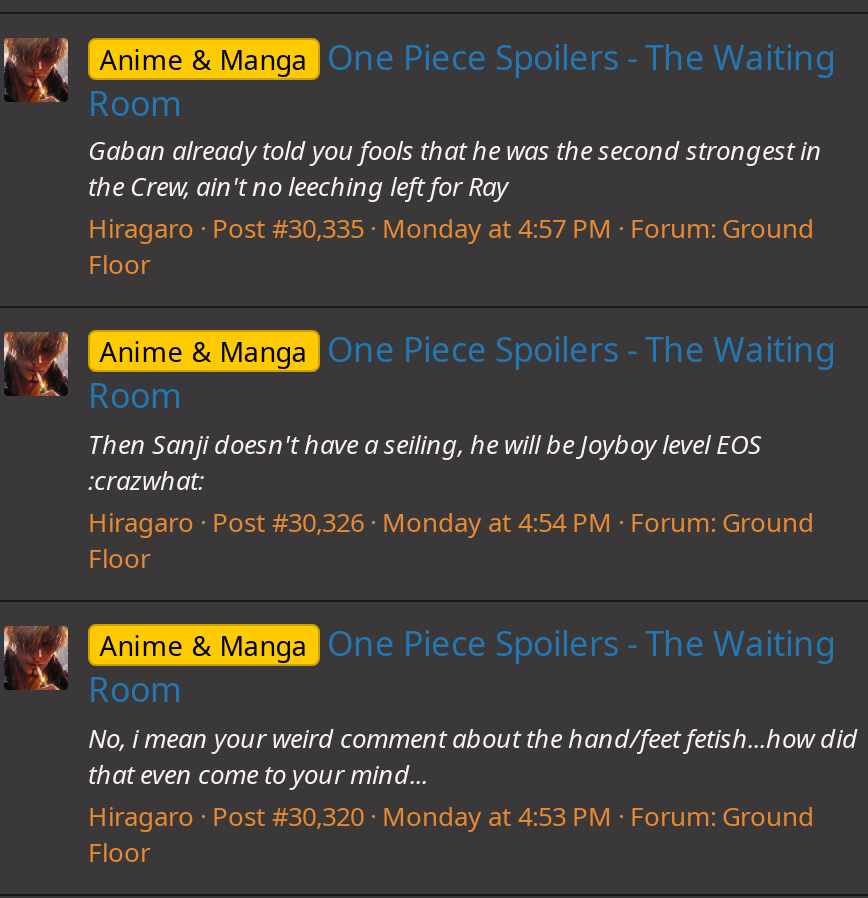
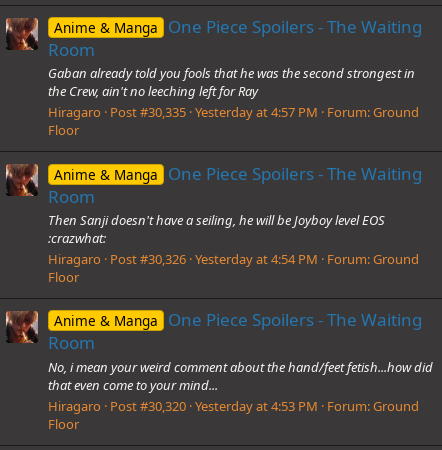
- Hiragaro Post #30,335 Monday at 4:57 PM Forum: Ground
+ Hiragaro Post #30,335 Yesterday at 4:57 PM Forum: Ground

- Hiragaro Post #30,326 Monday at 4:54 PM Forum: Ground
+ Hiragaro Post #30,326 Yesterday at 4:54 PM Forum: Ground

- Hiragaro Post #30,320 Monday at 4:53 PM Forum: Ground
+ Hiragaro Post #30,320 Yesterday at 4:53 PM Forum: Ground
